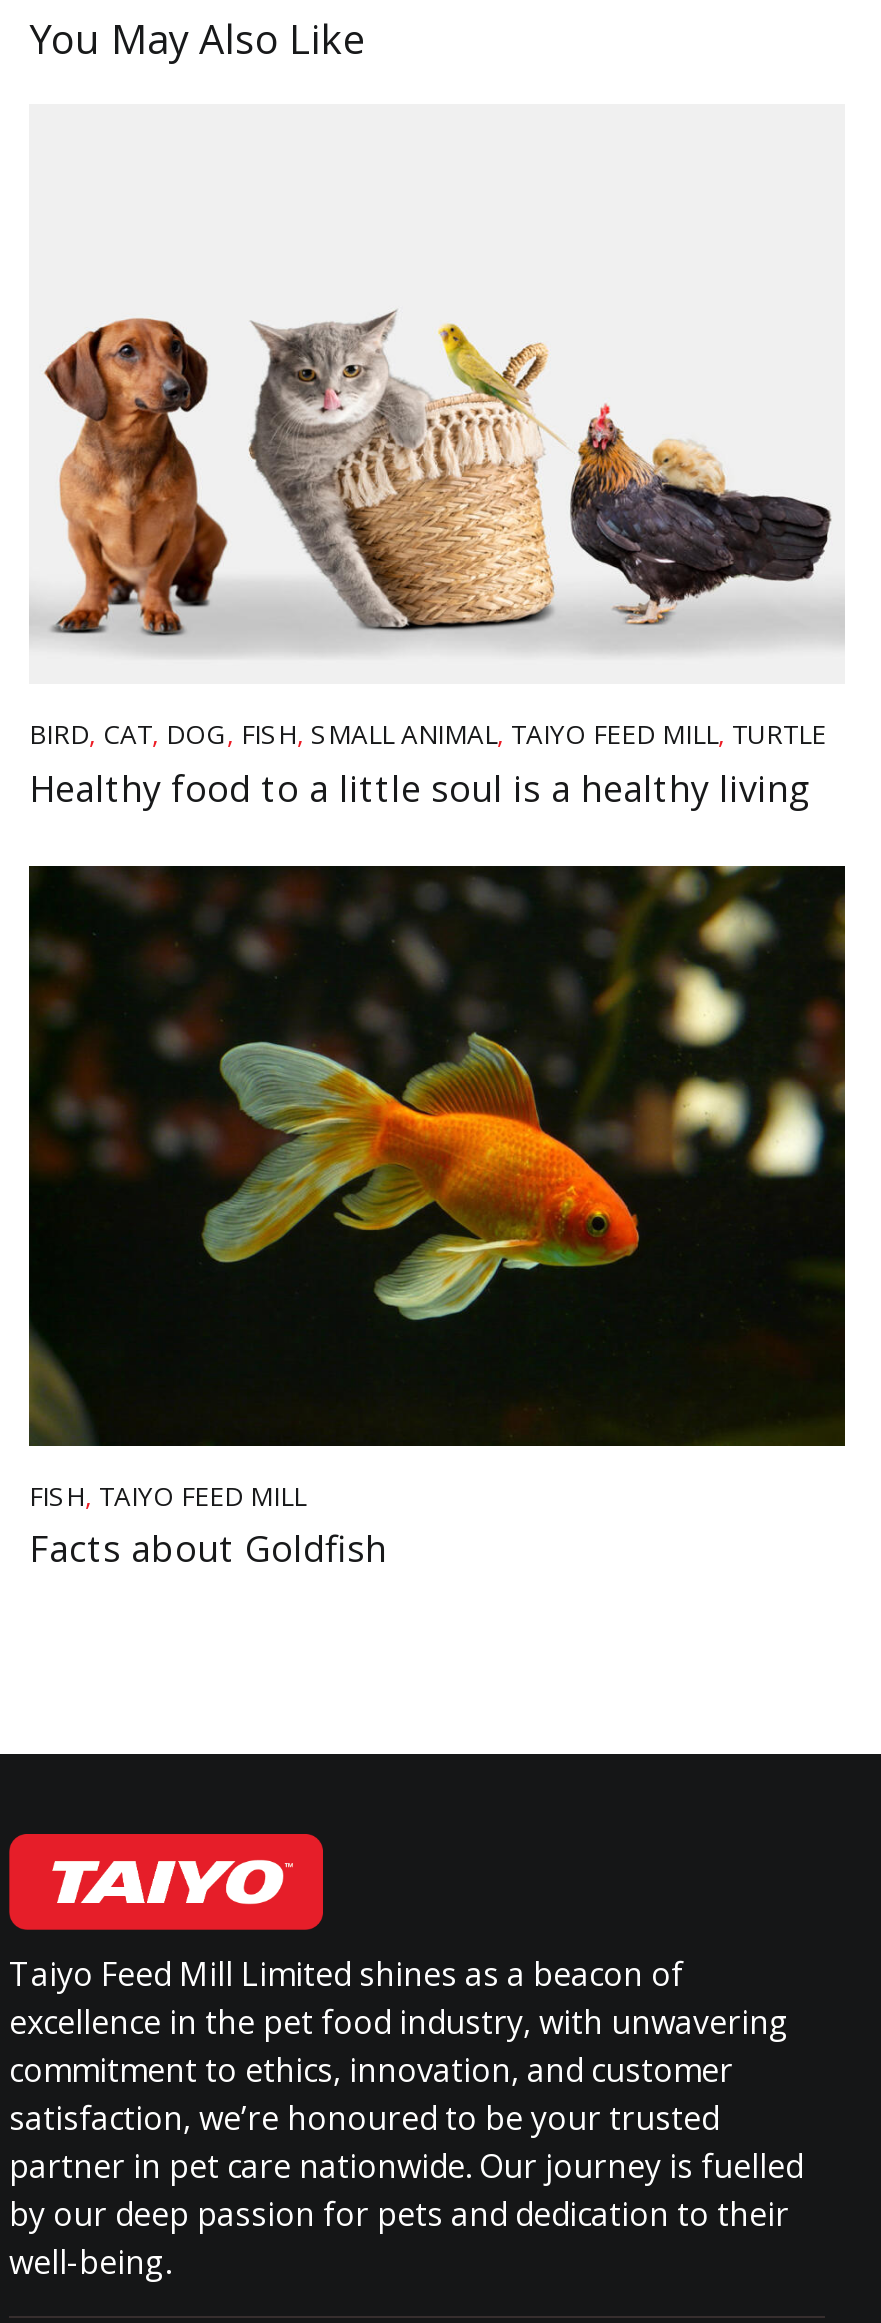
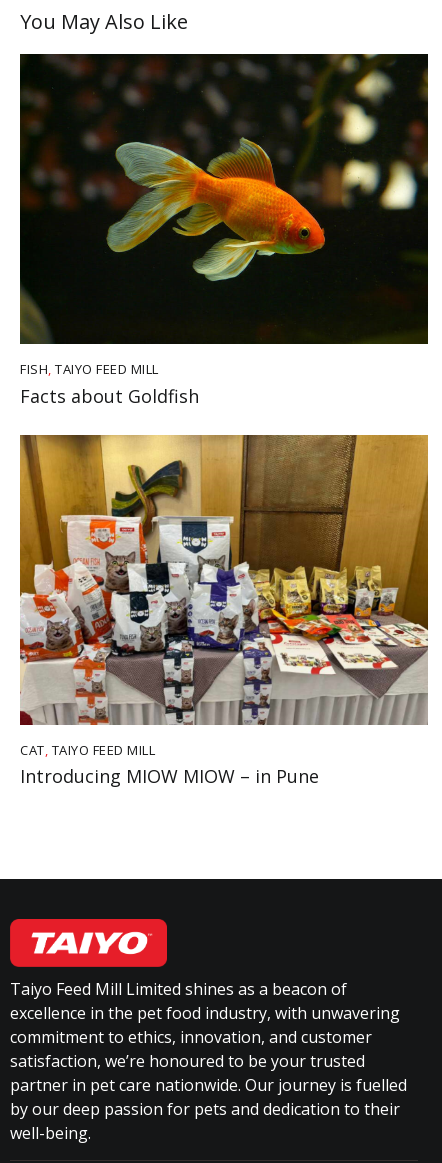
- [image]
- BIRD, CAT, DOG, FISH, SMALL ANIMAL, TAIYO FEED MILL, TURTLE
- Healthy food to a little soul is a healthy living

moved up: [image] | FISH, TAIYO FEED MILL | Facts about Goldfish

+ [image]
+ CAT, TAIYO FEED MILL
+ Introducing MIOW MIOW – in Pune
